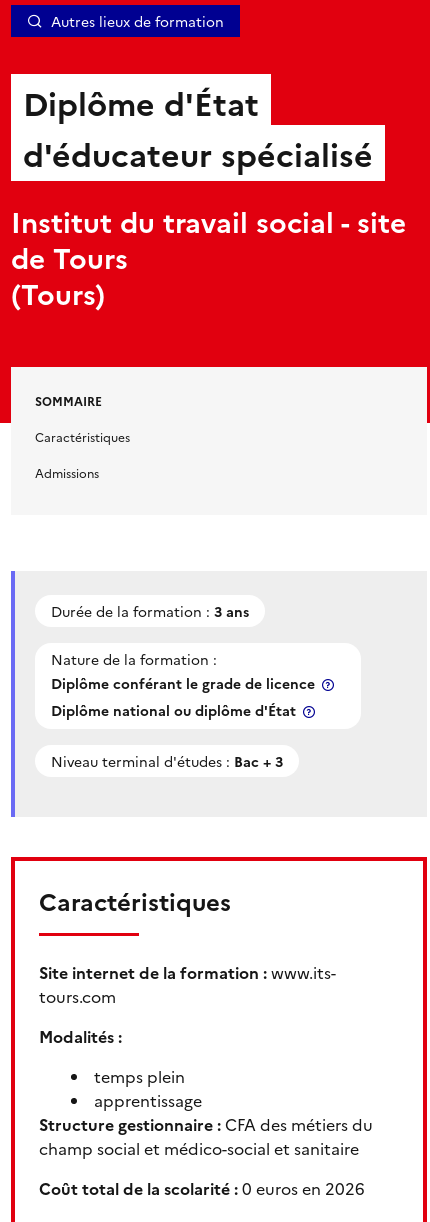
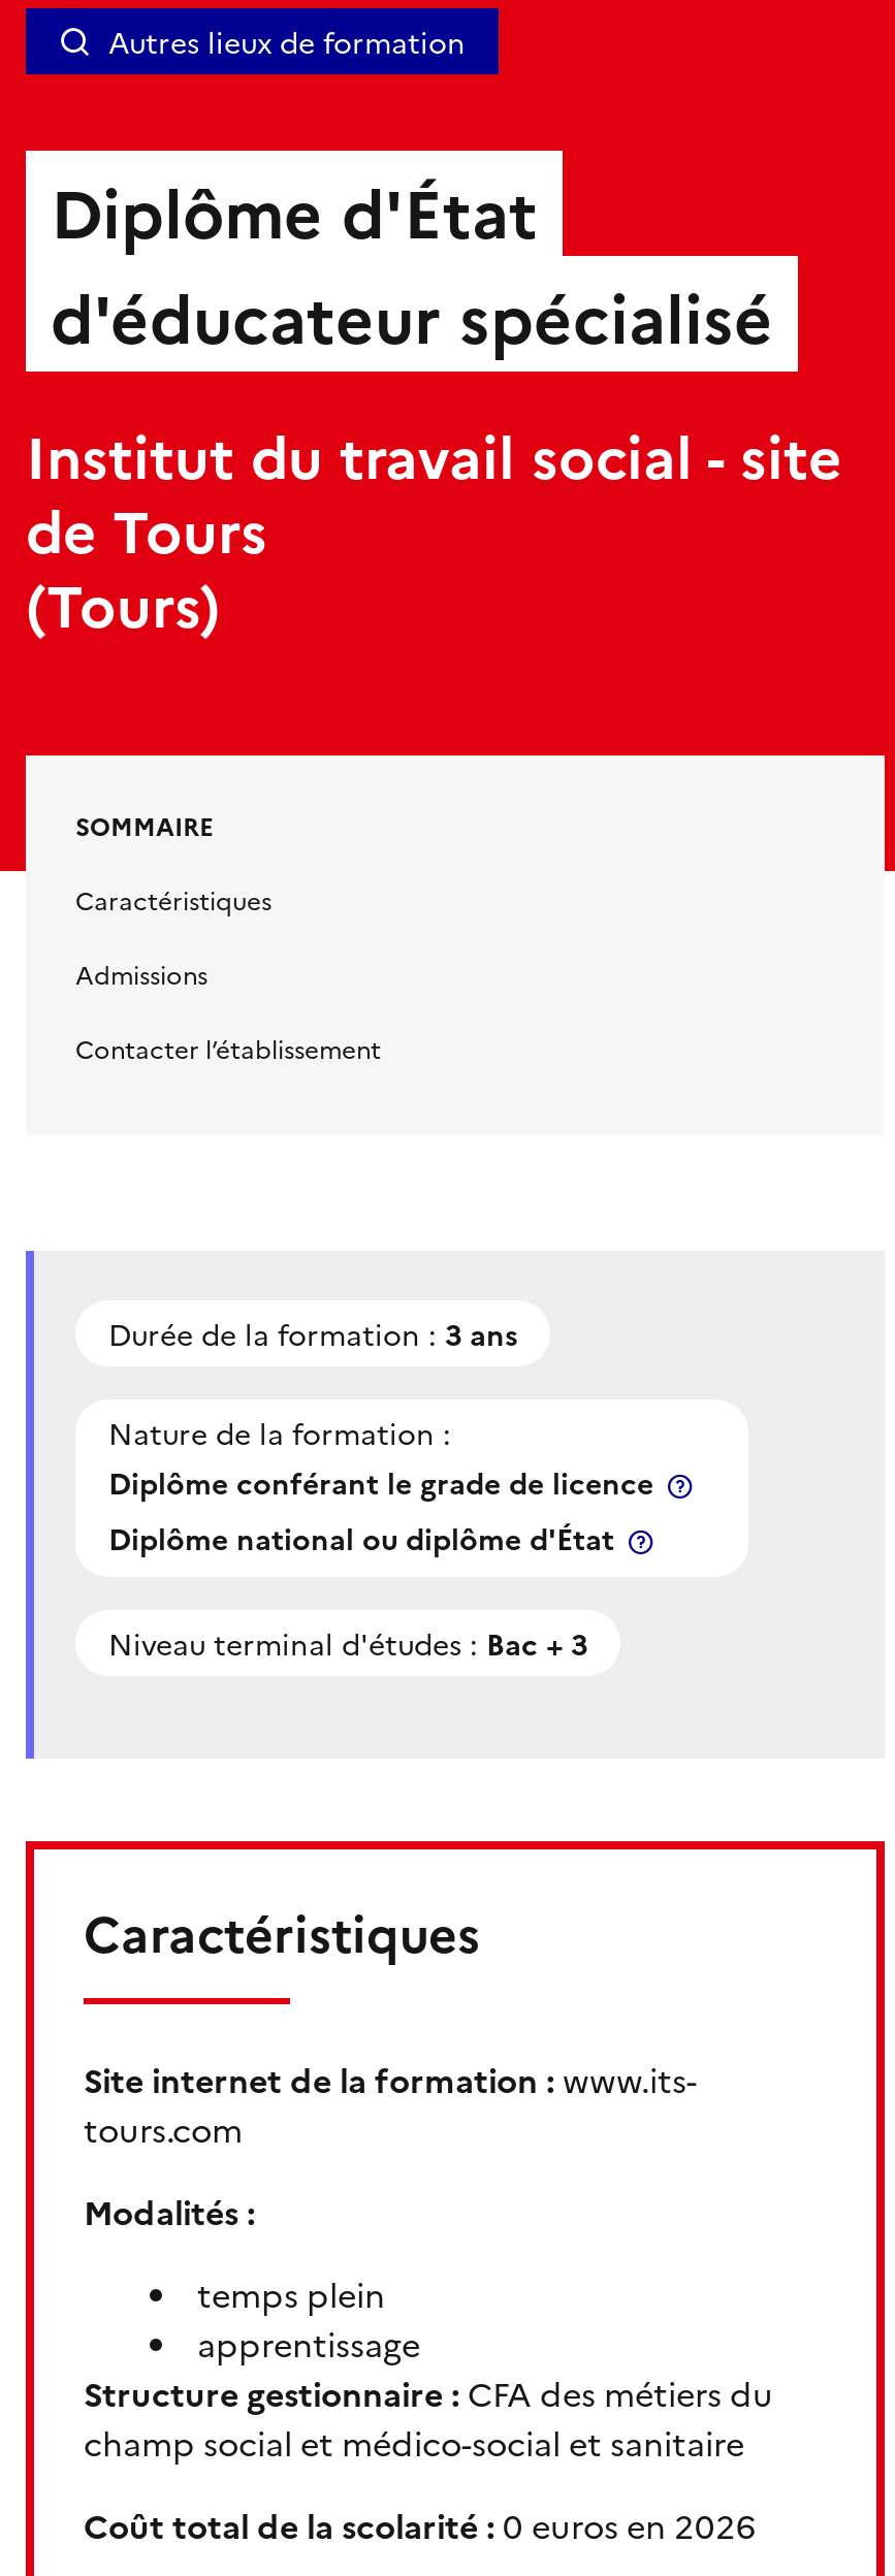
+ Contacter l’établissement
